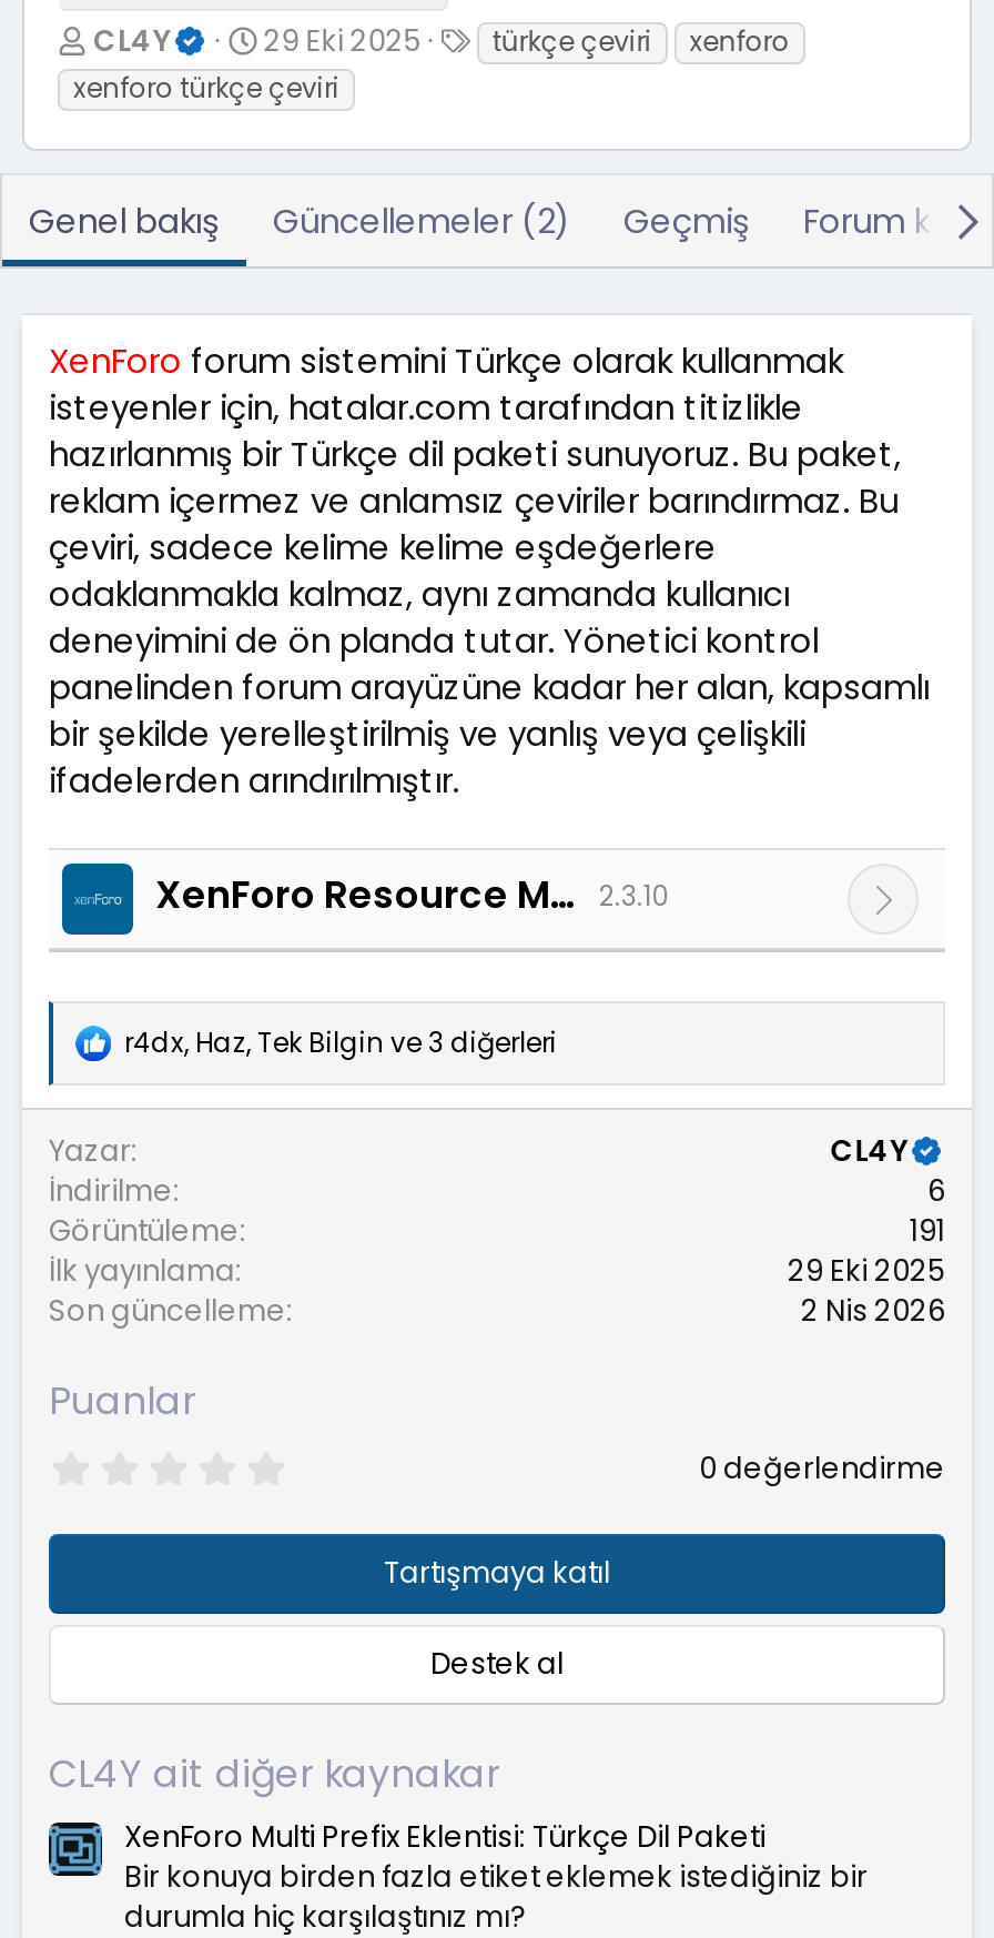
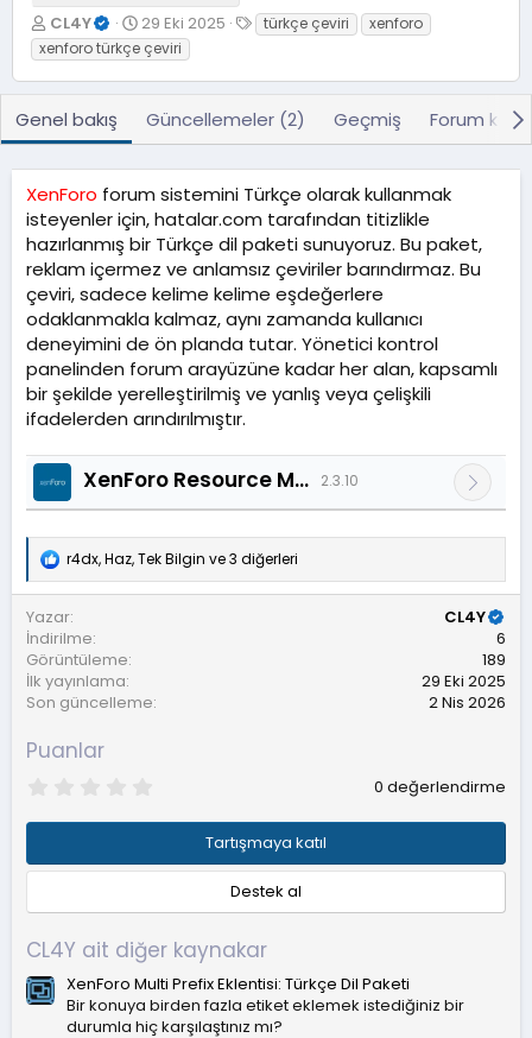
- 191
+ 189
